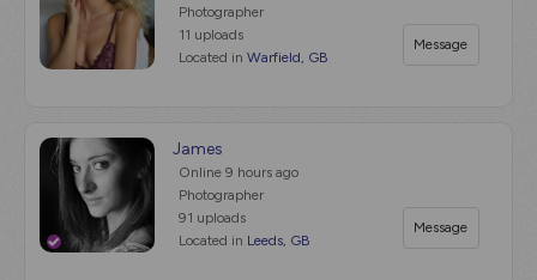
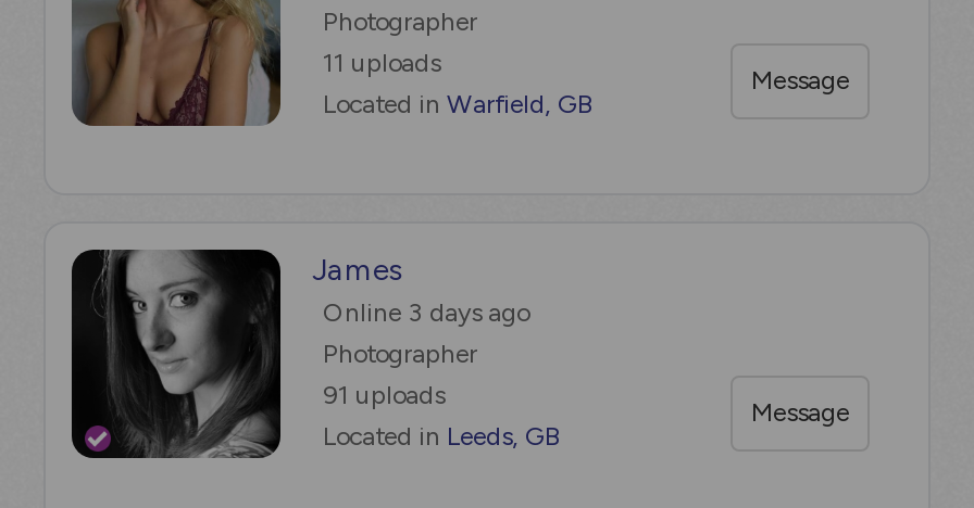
- Online 9 hours ago
+ Online 3 days ago
